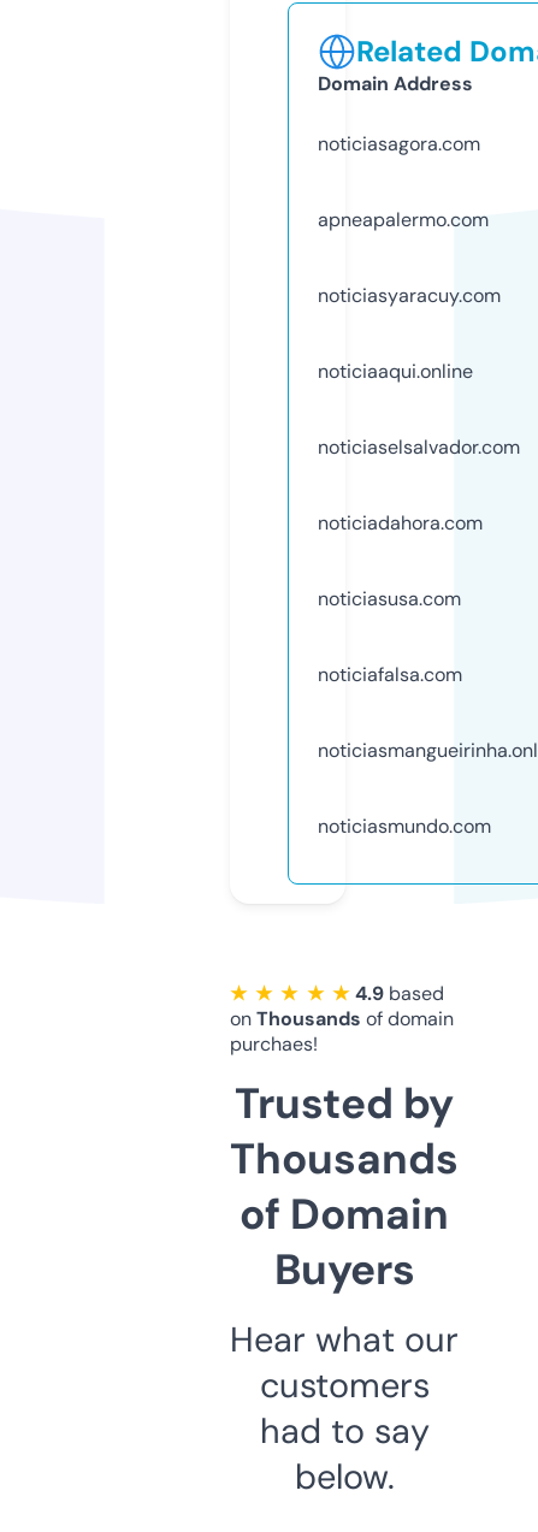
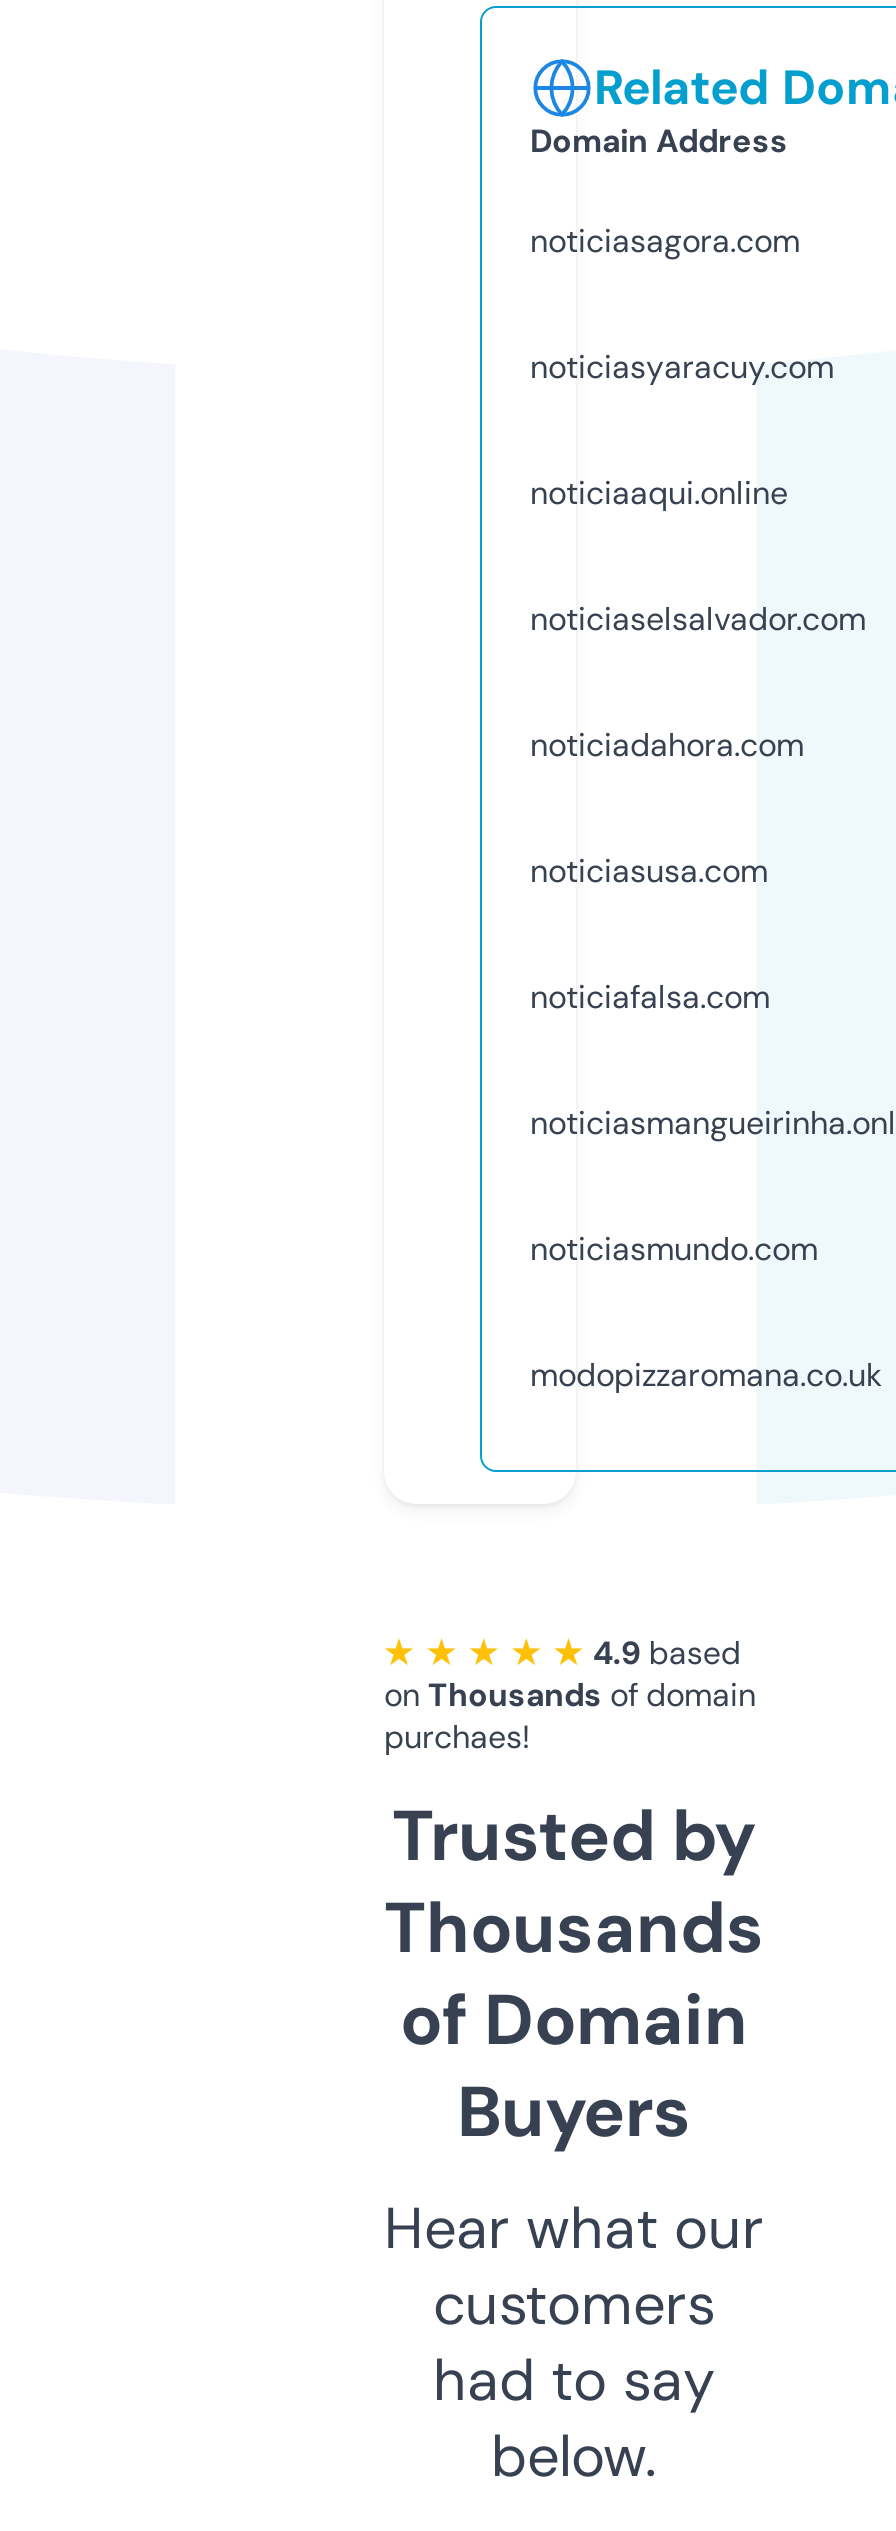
- apneapalermo.com

moved up: noticiasyaracuy.com | noticiaaqui.online | noticiaselsalvador.com | noticiadahora.com | noticiasusa.com | noticiafalsa.com | noticiasmundo.com

+ modopizzaromana.co.uk
